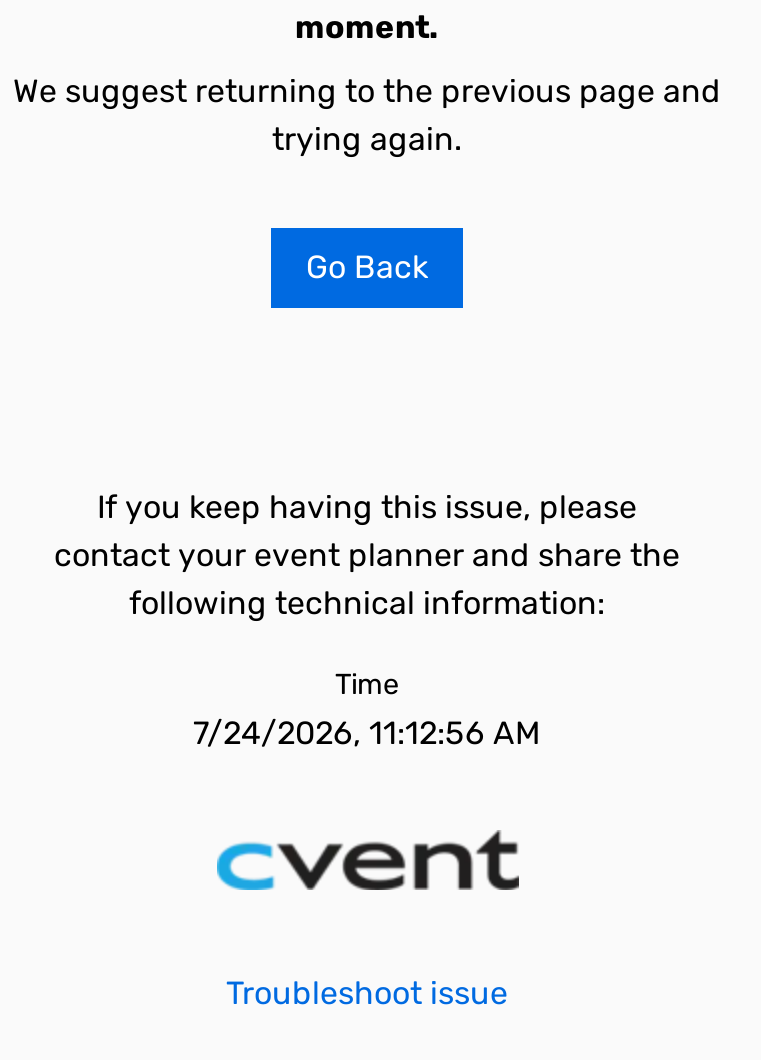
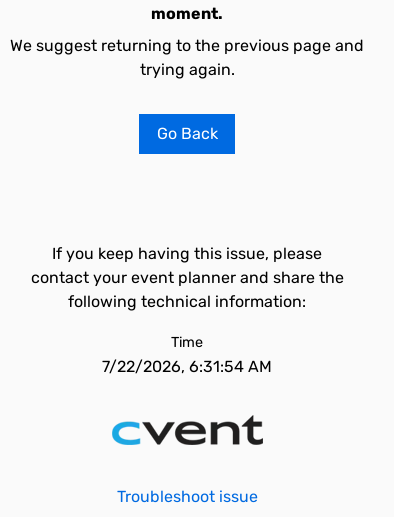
- 7/24/2026, 11:12:56 AM
+ 7/22/2026, 6:31:54 AM
